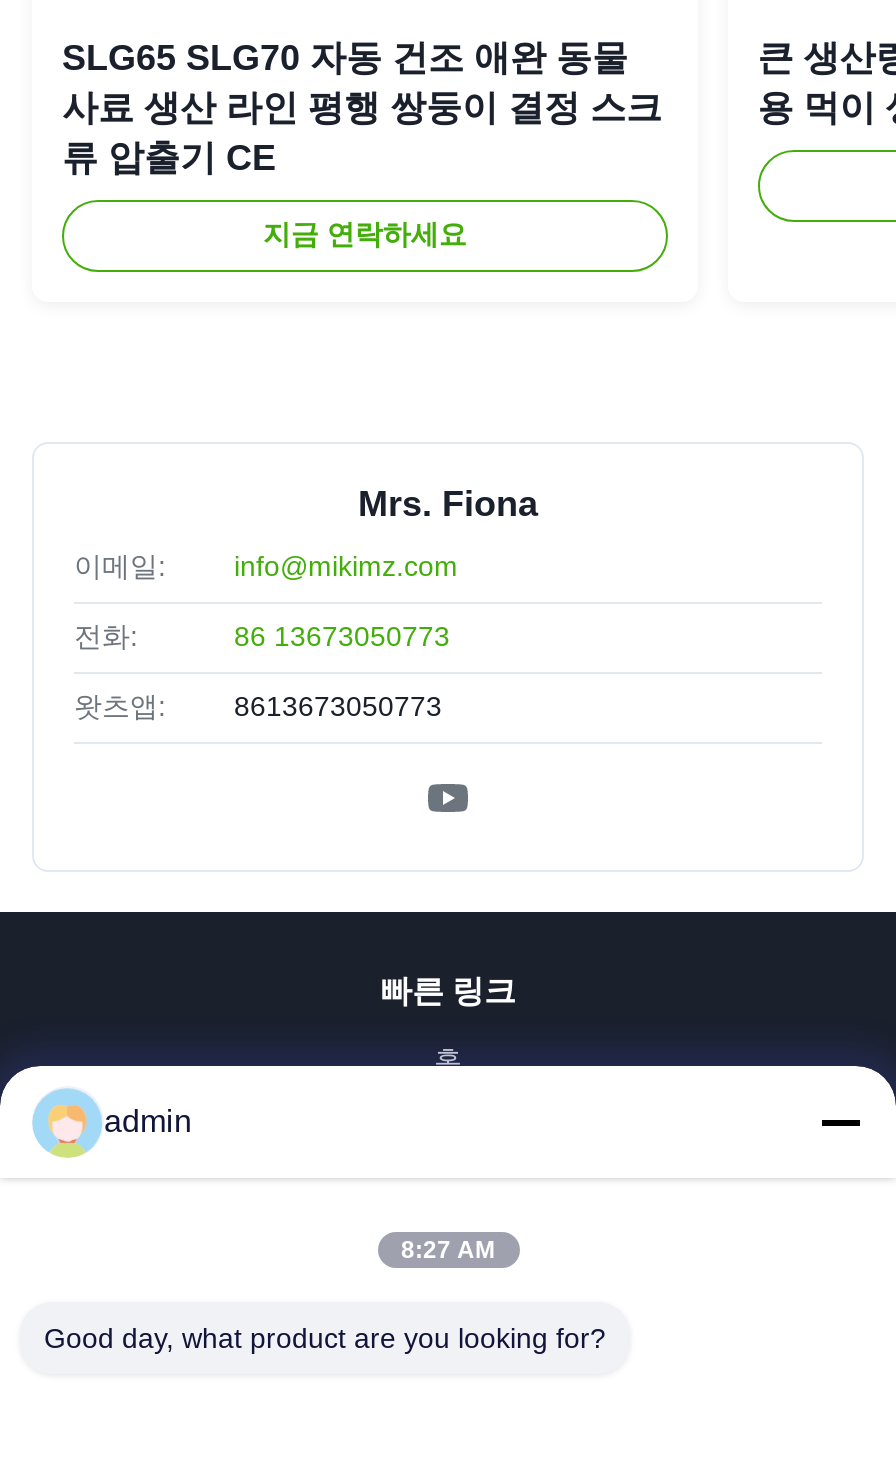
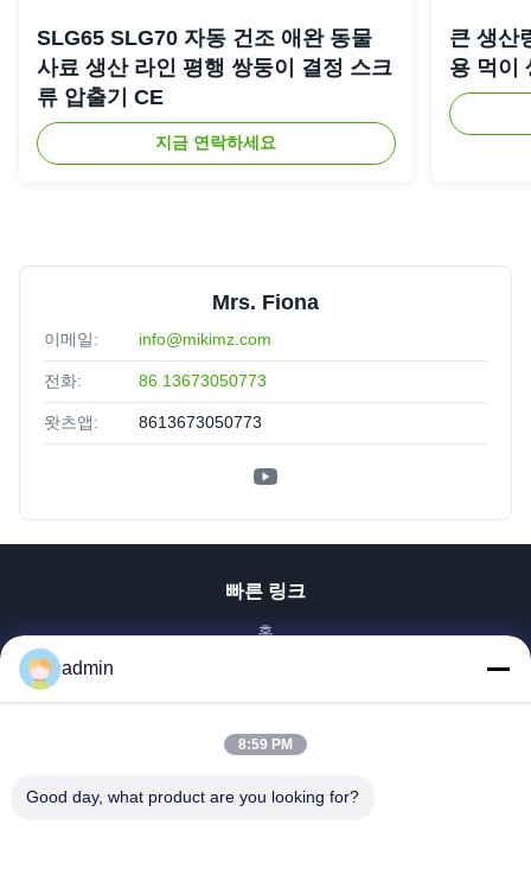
- 8:27 AM
+ 8:59 PM
